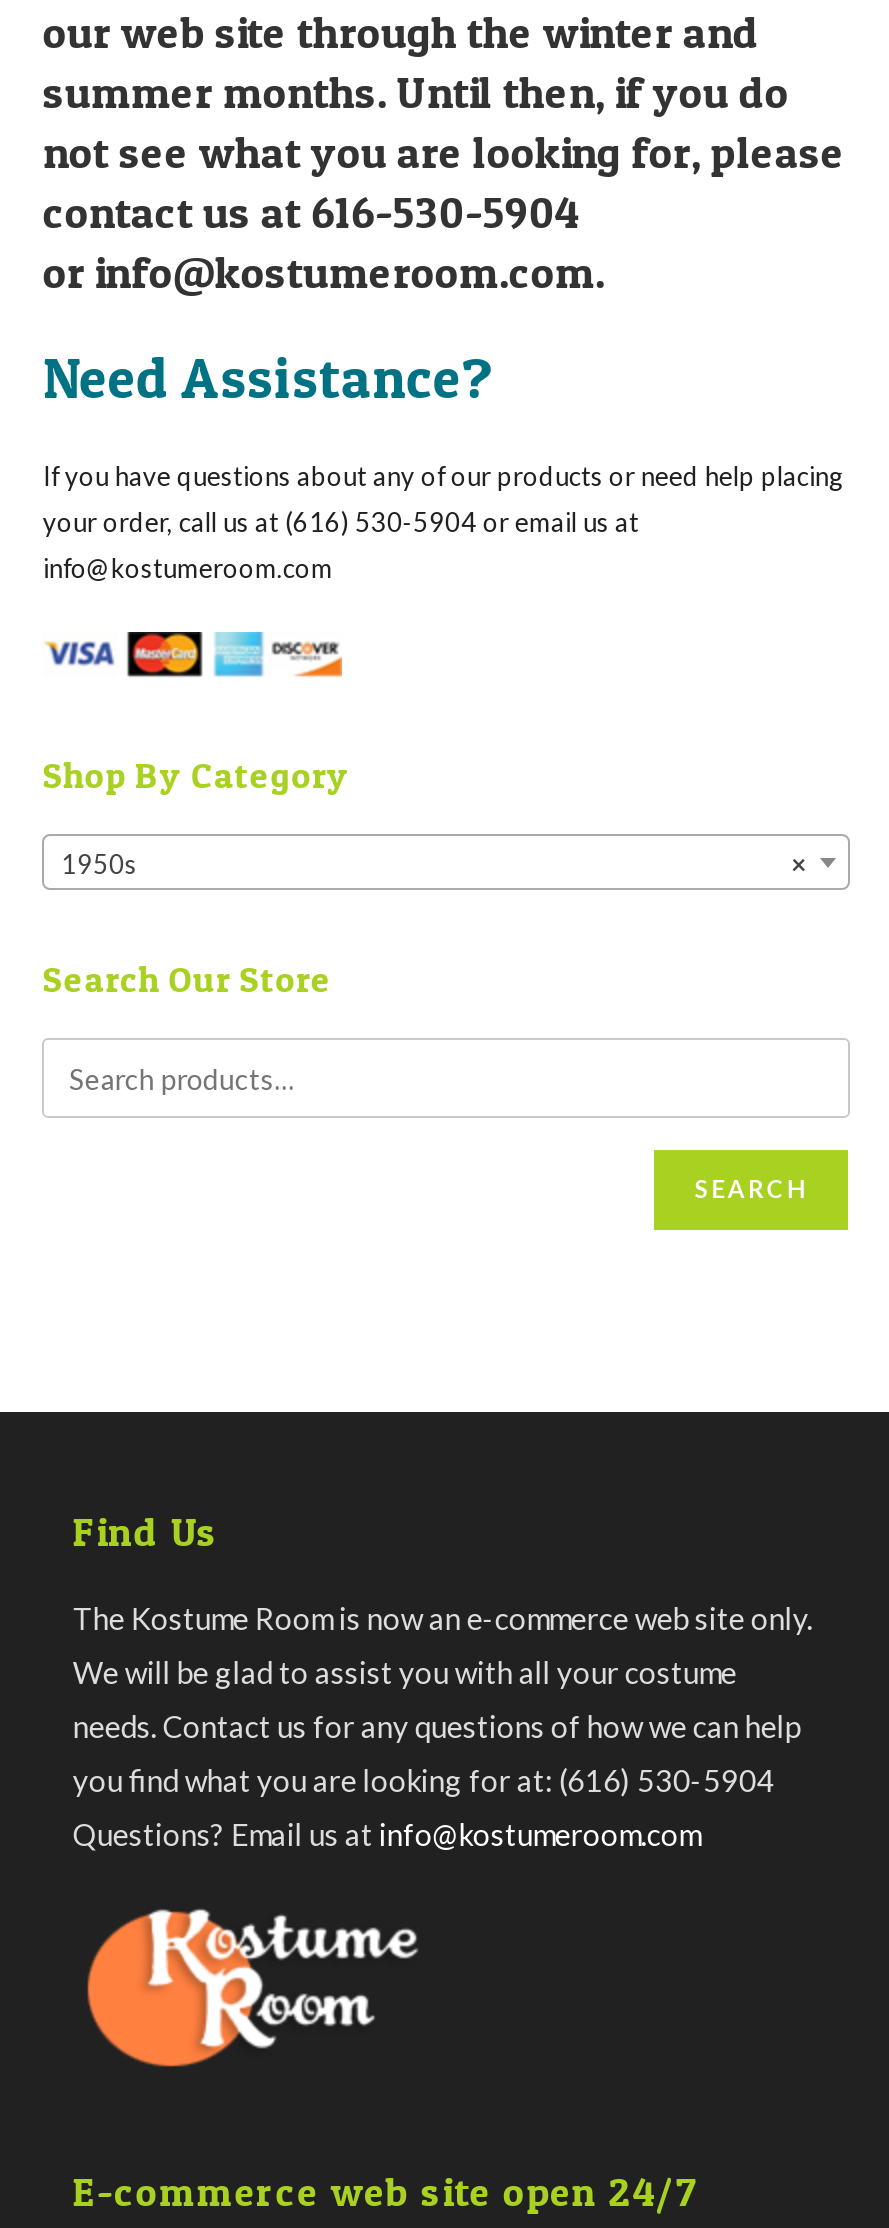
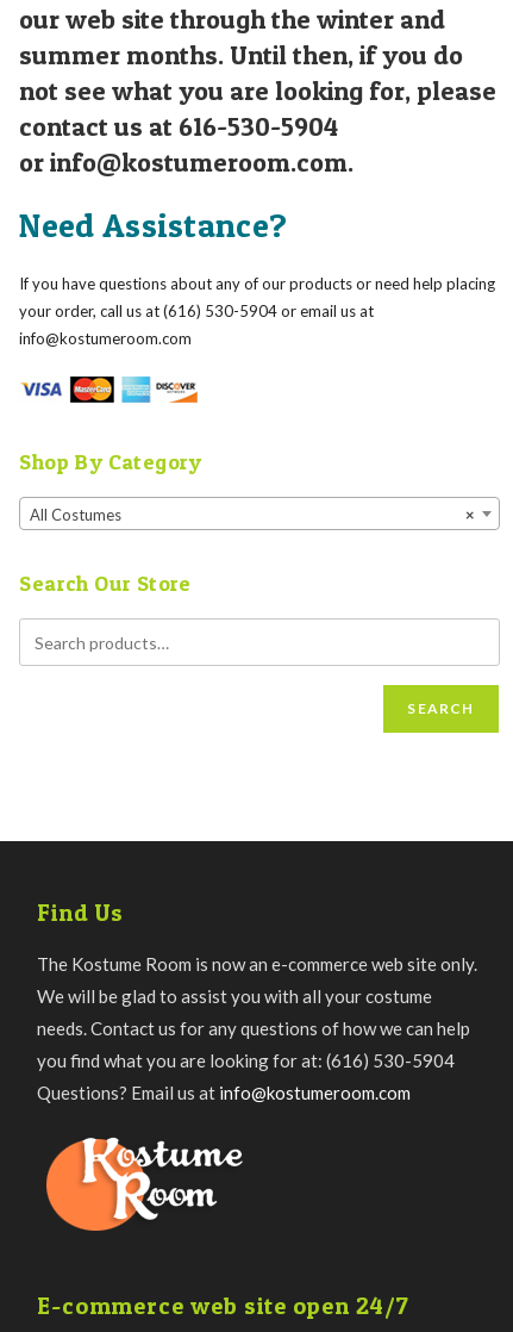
- 1950s
+ All Costumes
